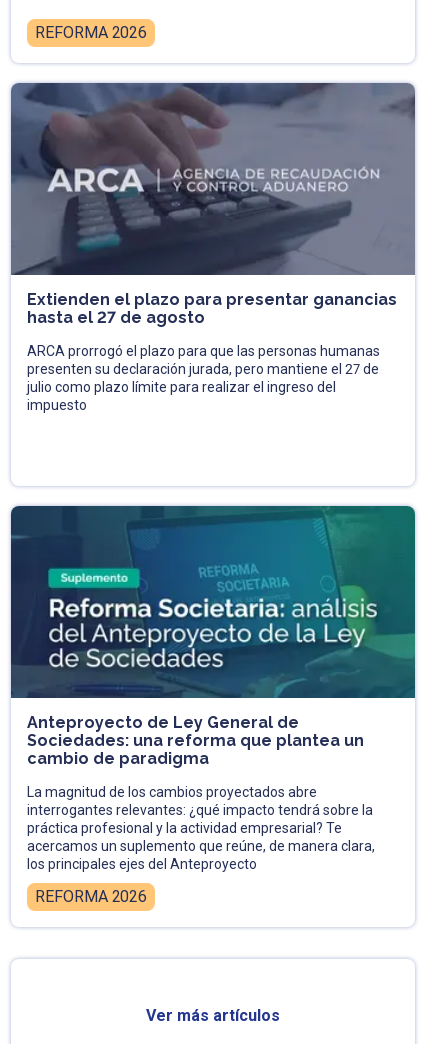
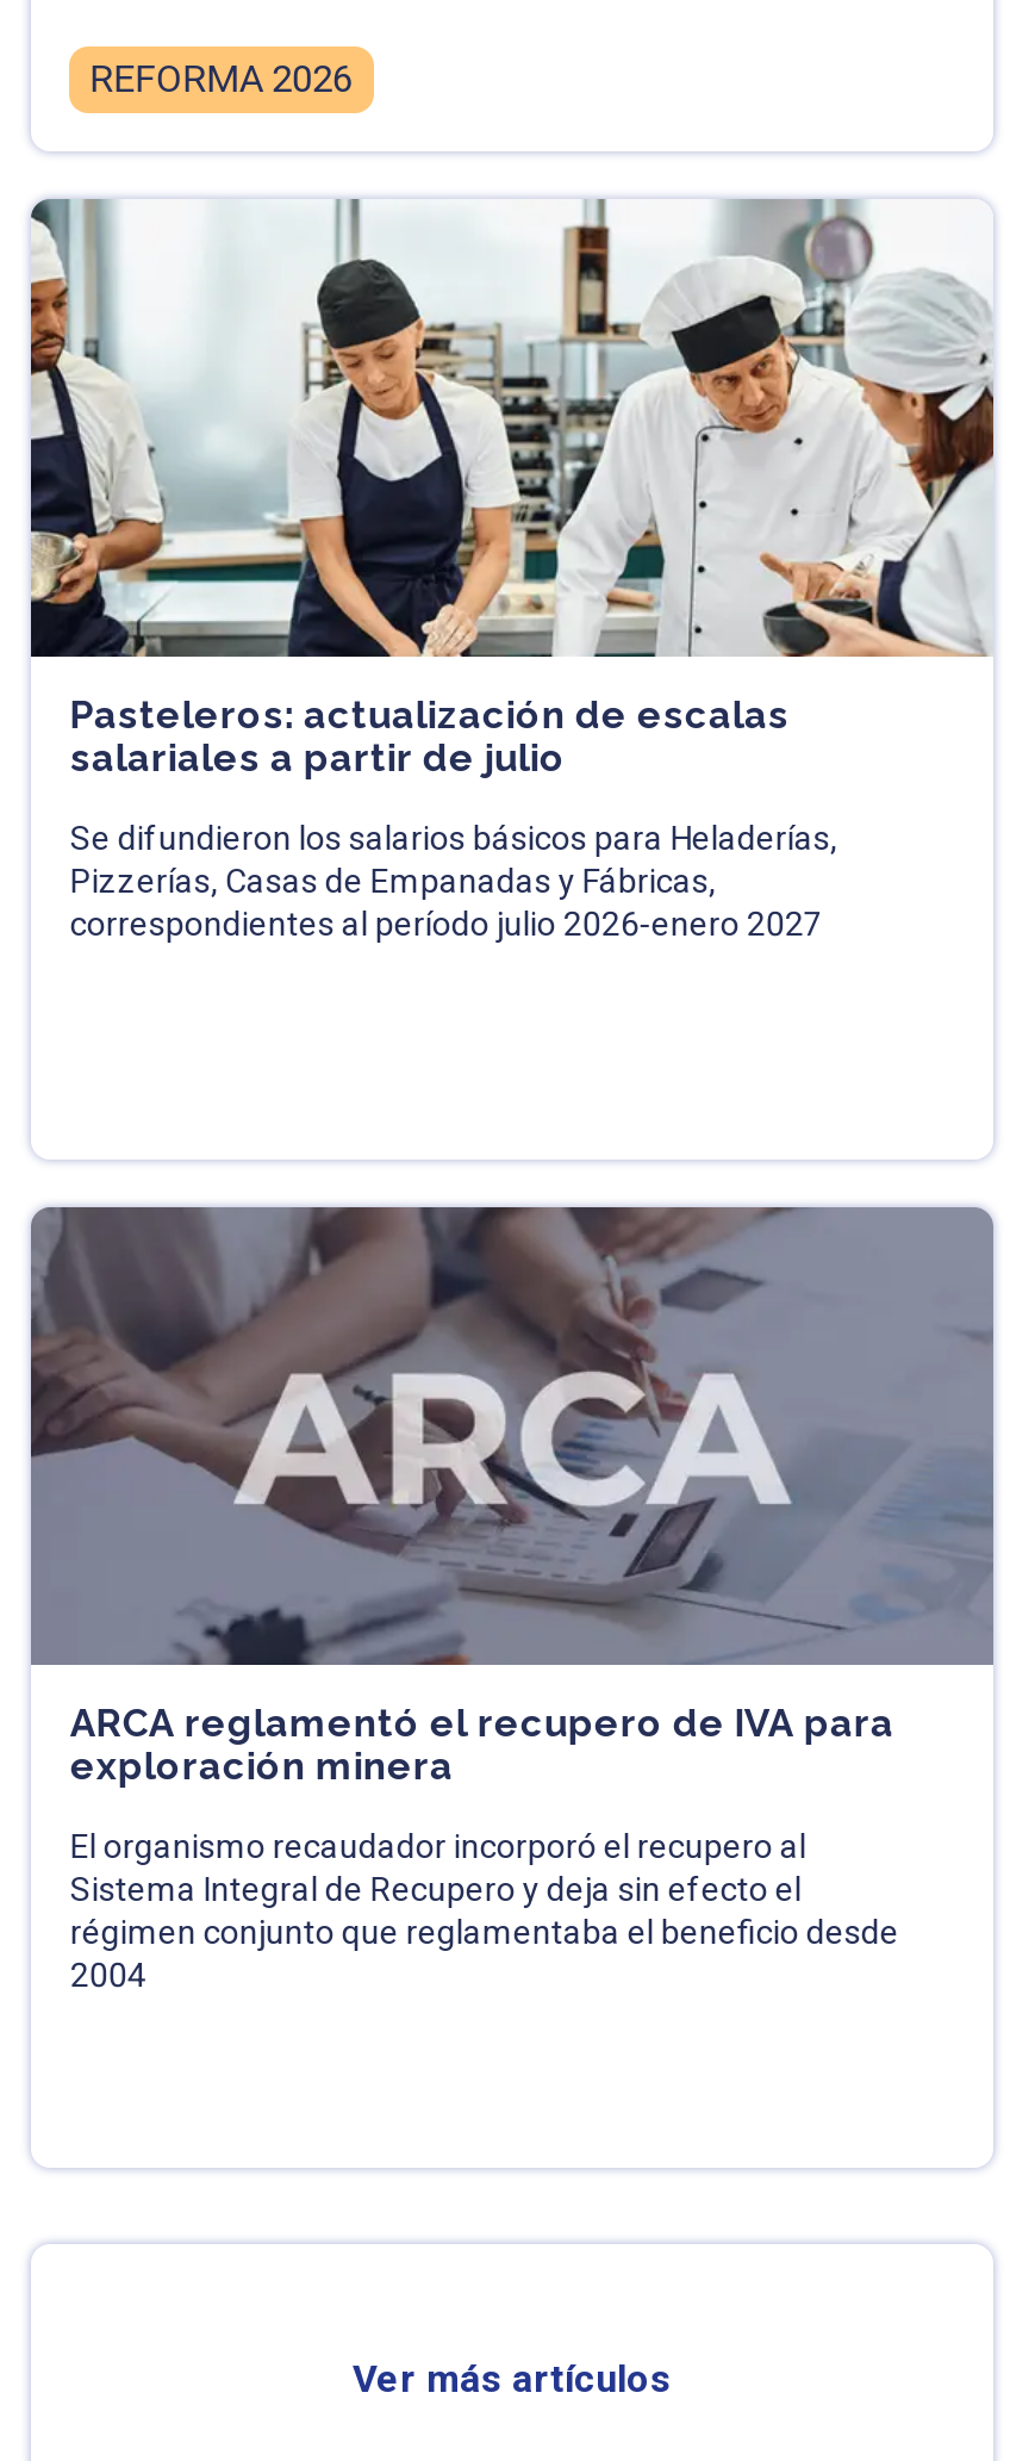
- [image]
- Extienden el plazo para presentar ganancias
- hasta el 27 de agosto
- ARCA prorrogó el plazo para que las personas humanas
- presenten su declaración jurada, pero mantiene el 27 de
- julio como plazo límite para realizar el ingreso del
- impuesto
+ [image]
+ Pasteleros: actualización de escalas
+ salariales a partir de julio
+ Se difundieron los salarios básicos para Heladerías,
+ Pizzerías, Casas de Empanadas y Fábricas,
+ correspondientes al período julio 2026-enero 2027

- [image]
- Anteproyecto de Ley General de
- Sociedades: una reforma que plantea un
- cambio de paradigma
- La magnitud de los cambios proyectados abre
- interrogantes relevantes: ¿qué impacto tendrá sobre la
- práctica profesional y la actividad empresarial? Te
- acercamos un suplemento que reúne, de manera clara,
- los principales ejes del Anteproyecto
- REFORMA 2026
+ [image]
+ ARCA reglamentó el recupero de IVA para
+ exploración minera
+ El organismo recaudador incorporó el recupero al
+ Sistema Integral de Recupero y deja sin efecto el
+ régimen conjunto que reglamentaba el beneficio desde
+ 2004
